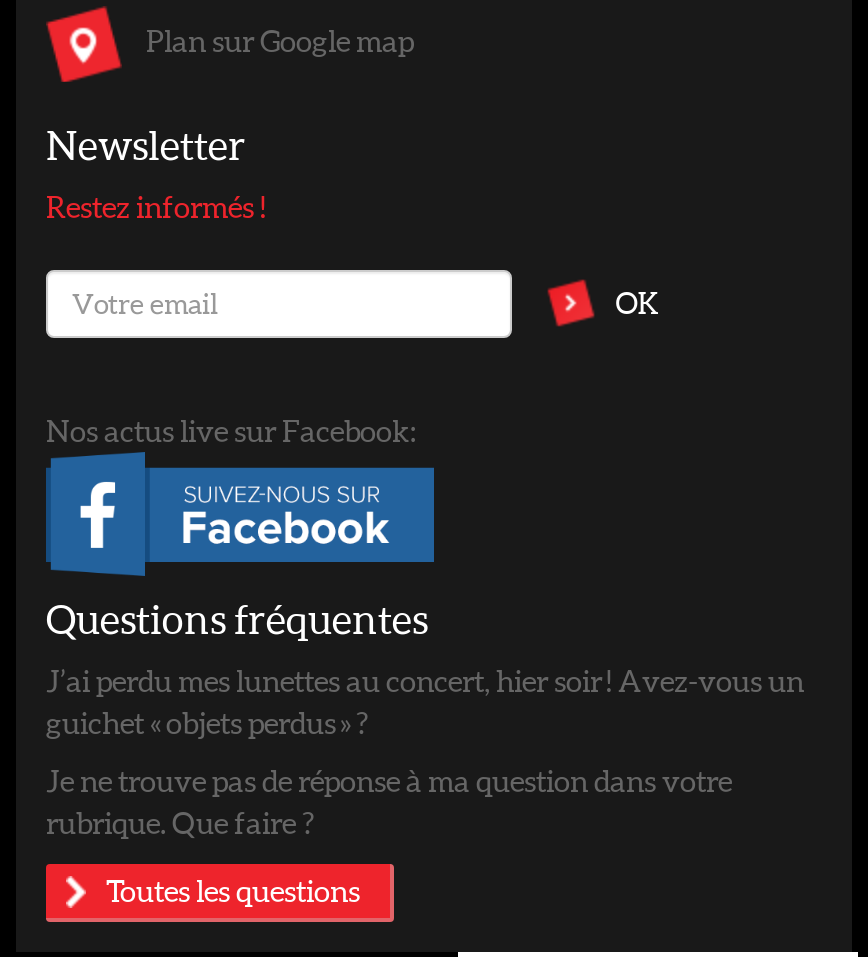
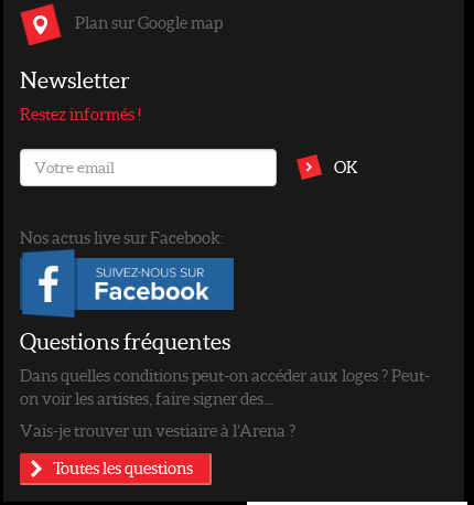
- J’ai perdu mes lunettes au concert, hier soir ! Avez-vous un
- guichet « objets perdus » ?
+ Dans quelles conditions peut-on accéder aux loges ? Peut-
+ on voir les artistes, faire signer des...

- Je ne trouve pas de réponse à ma question dans votre
- rubrique. Que faire ?
+ Vais-je trouver un vestiaire à l’Arena ?
